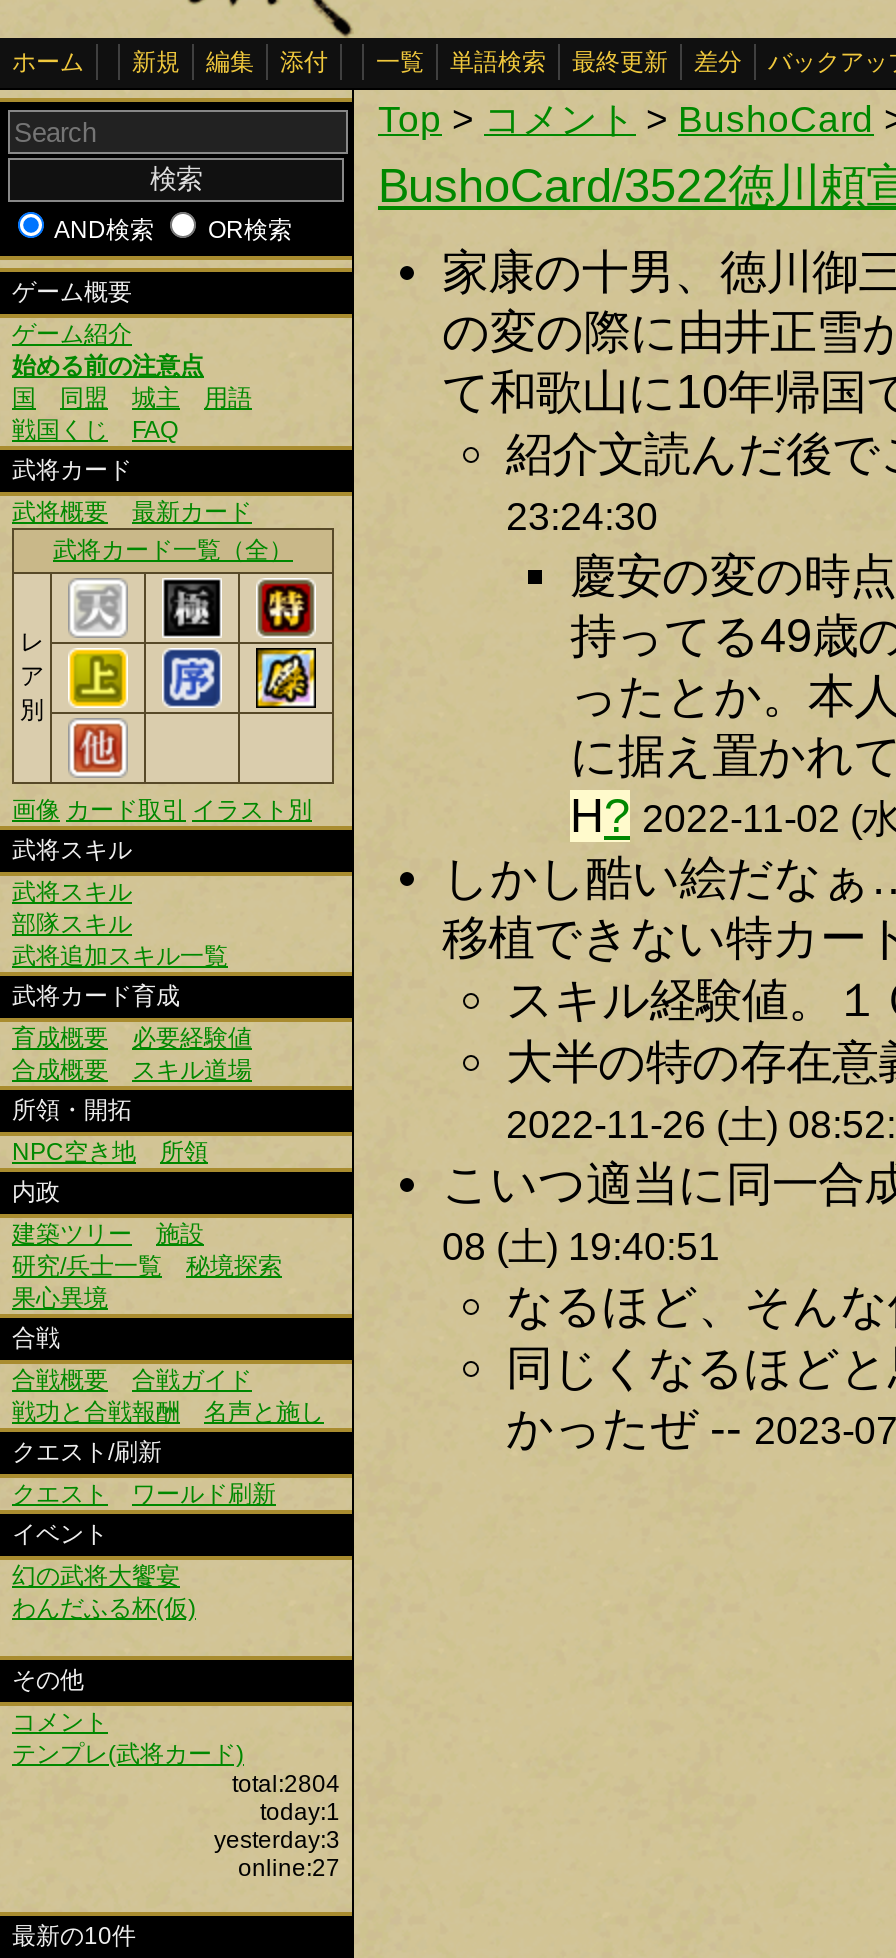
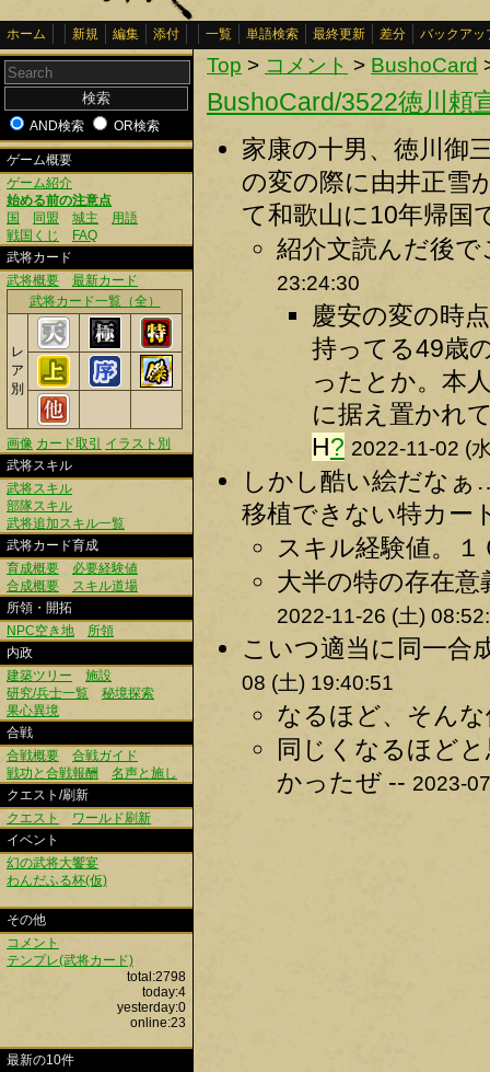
- total:2804
- today:1
- yesterday:3
- online:27
+ total:2798
+ today:4
+ yesterday:0
+ online:23
